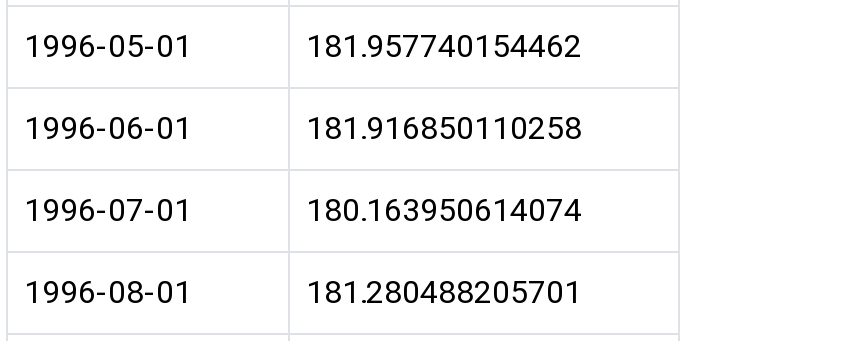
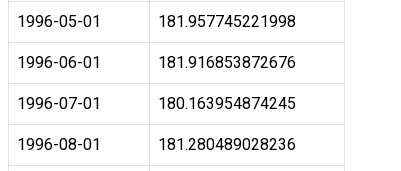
- 181.957740154462
+ 181.957745221998

- 181.916850110258
+ 181.916853872676

- 180.163950614074
+ 180.163954874245

- 181.280488205701
+ 181.280489028236
